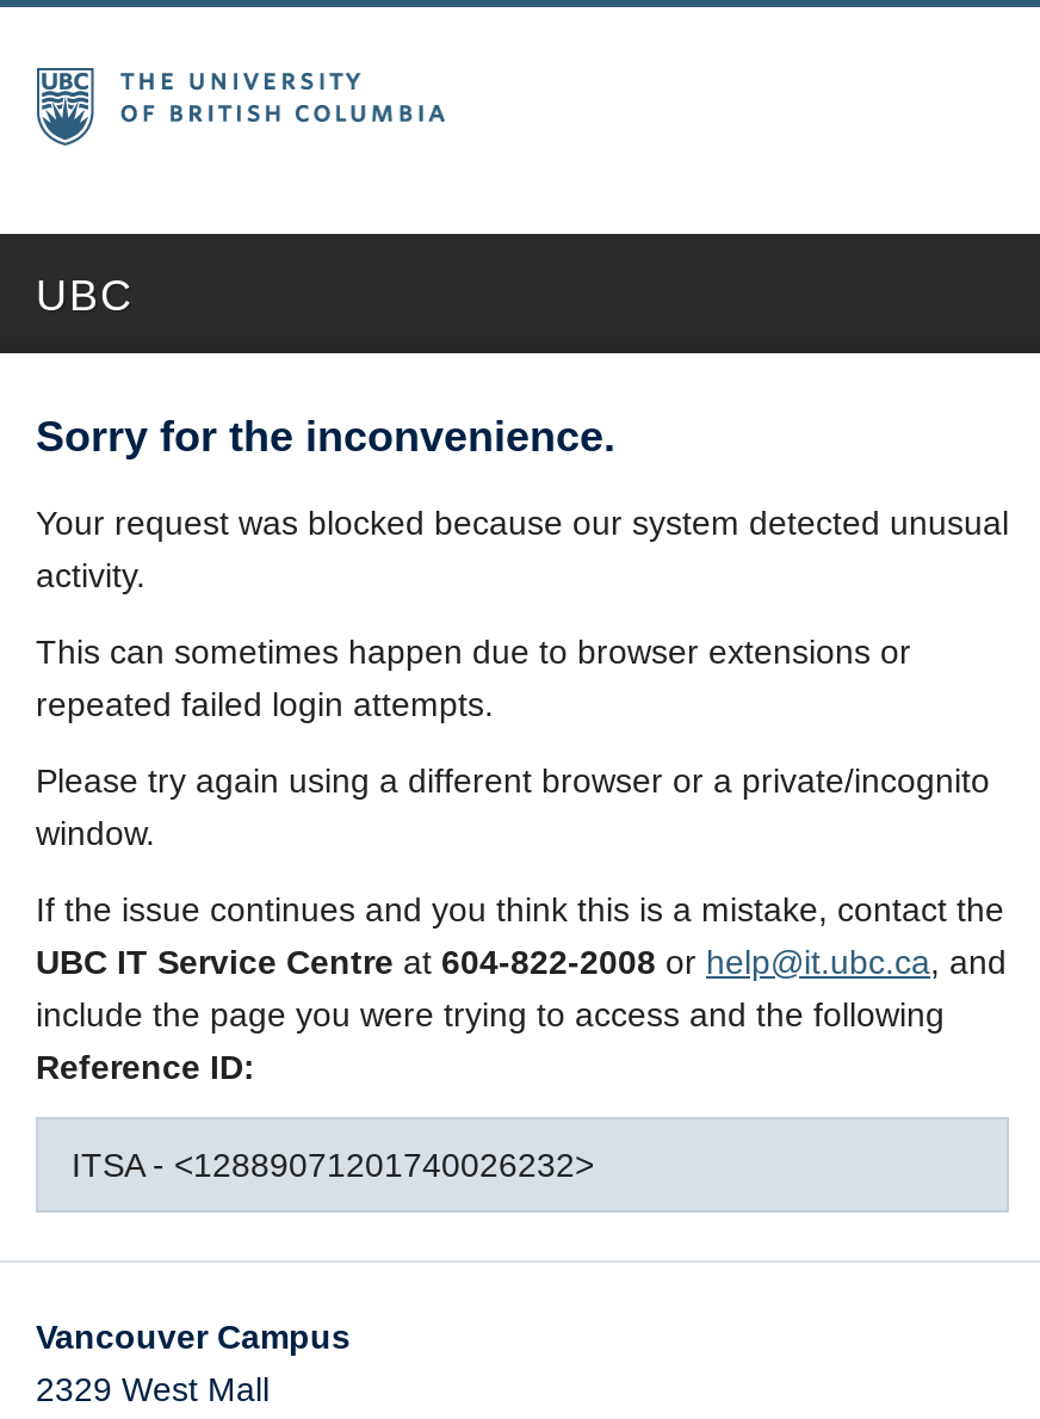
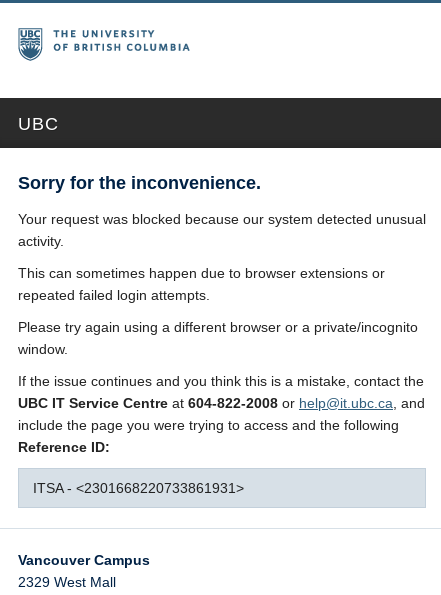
- ITSA - <12889071201740026232>
+ ITSA - <2301668220733861931>
